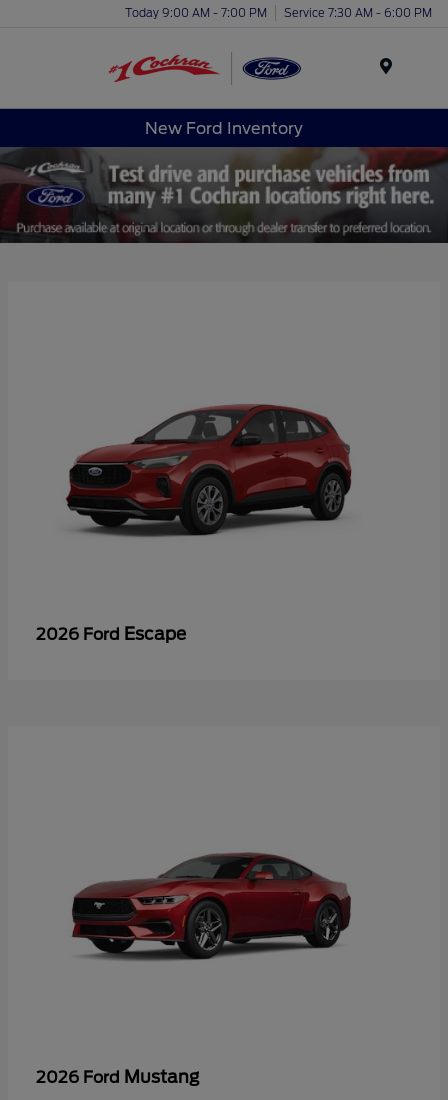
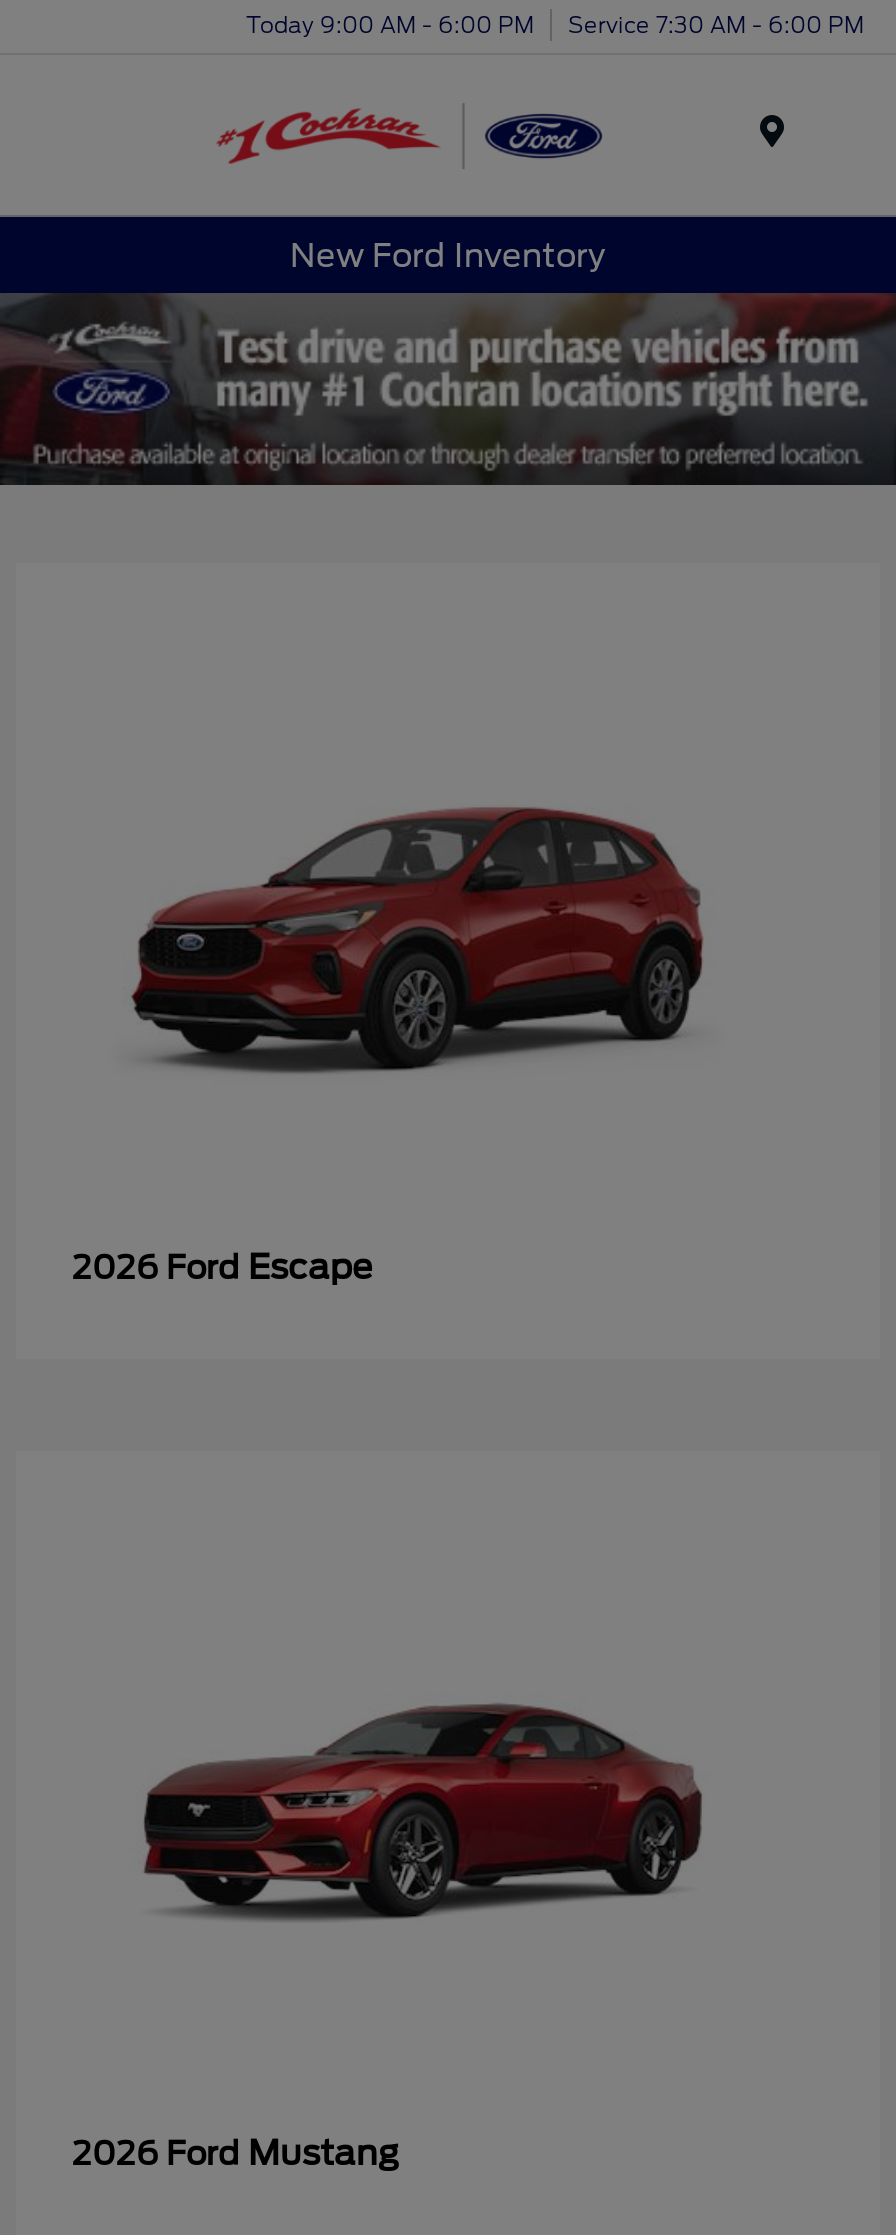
- Today 9:00 AM - 7:00 PM Service 7:30 AM - 6:00 PM
+ Today 9:00 AM - 6:00 PM Service 7:30 AM - 6:00 PM
